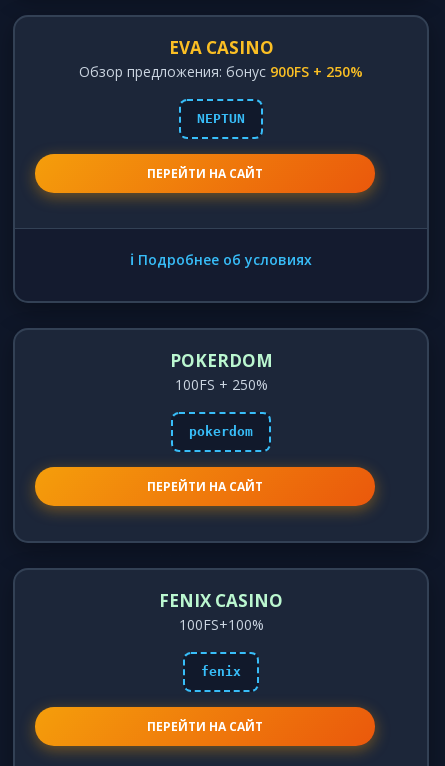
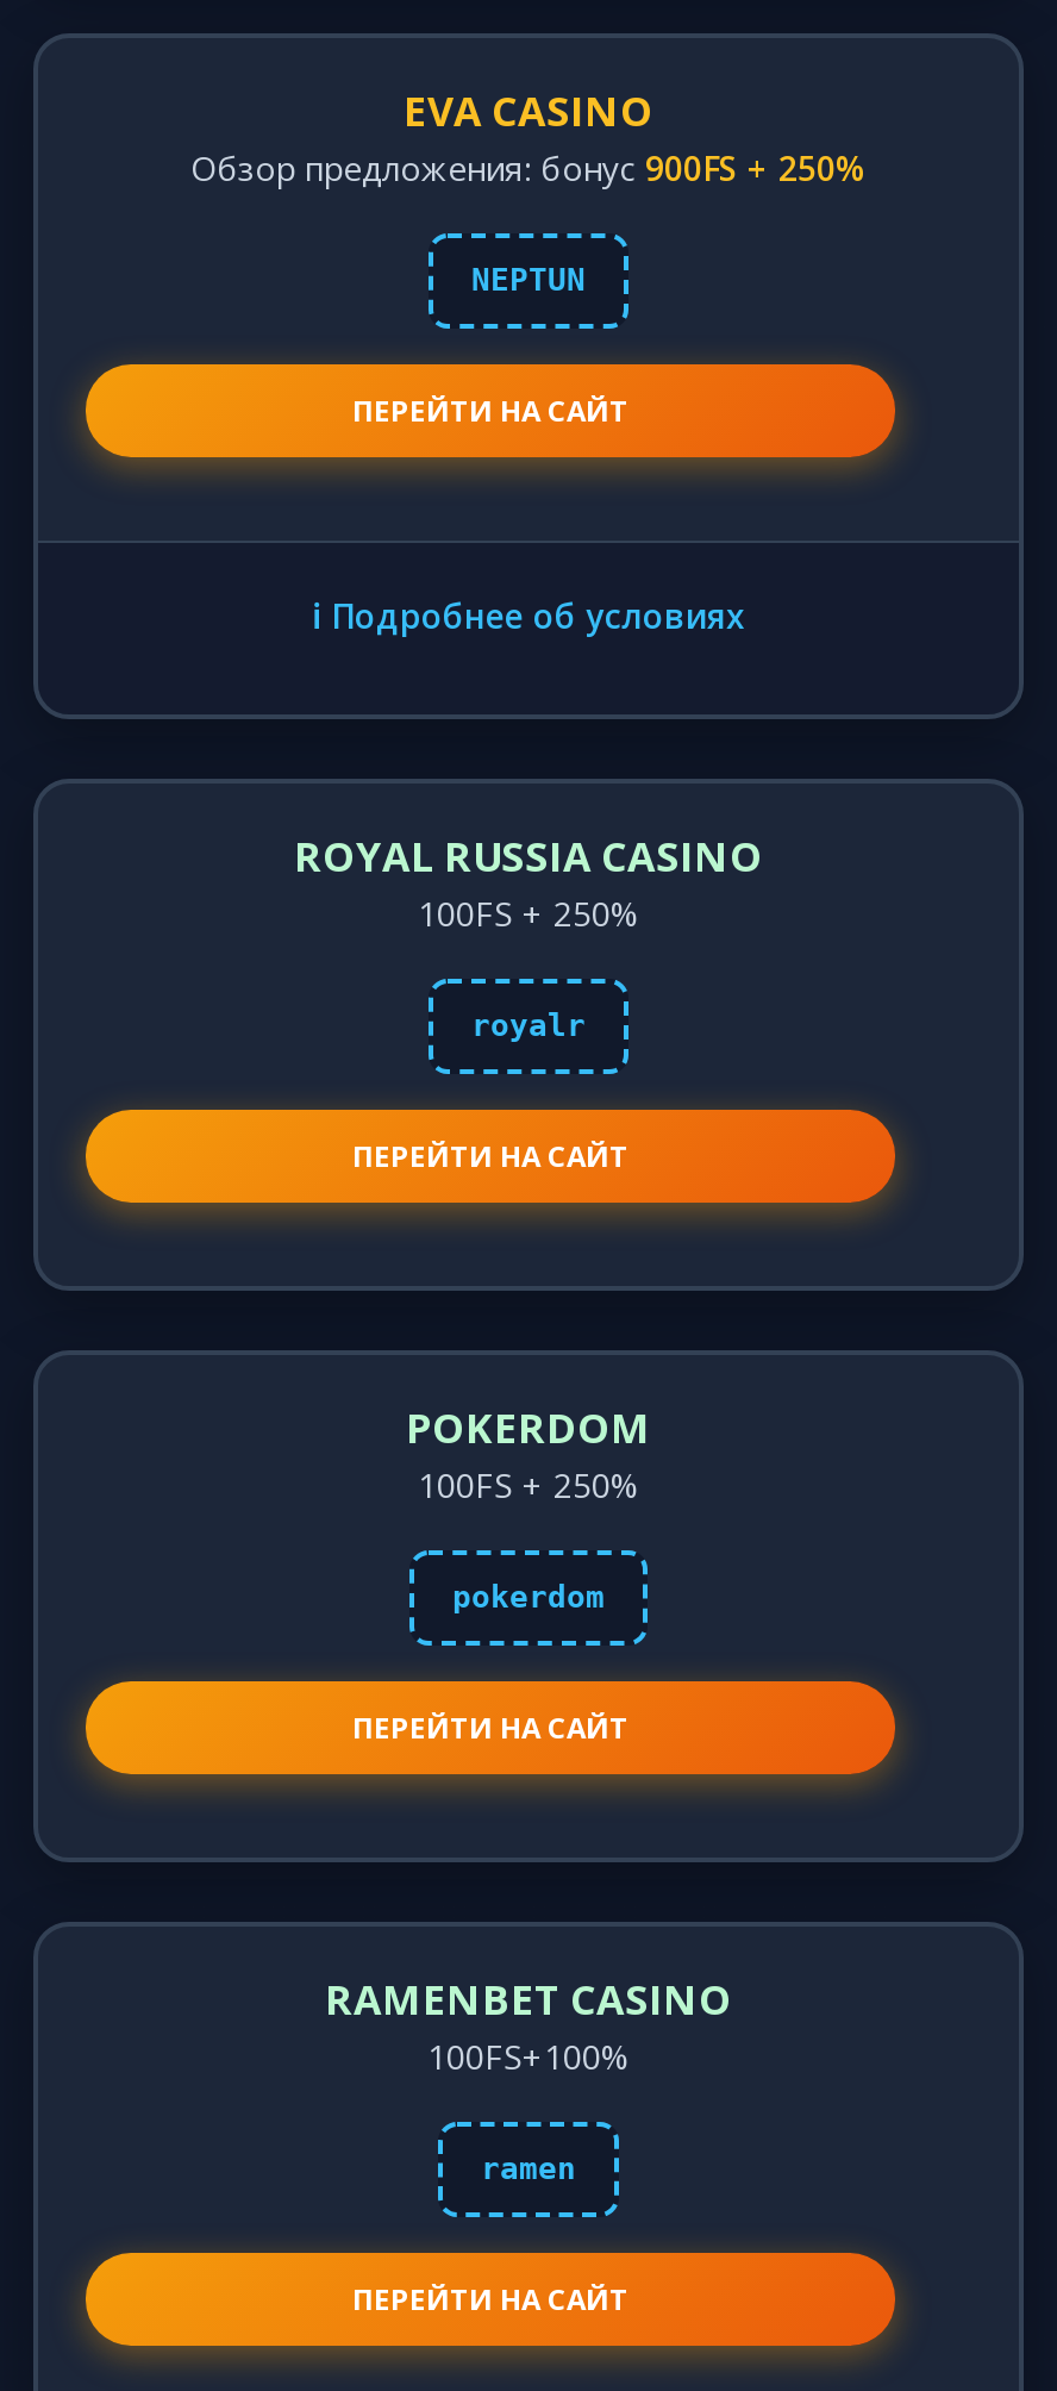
+ ROYAL RUSSIA CASINO
+ 100FS + 250%
+ royalr
+ ПЕРЕЙТИ НА САЙТ

- FENIX CASINO
+ RAMENBET CASINO

- fenix
+ ramen
